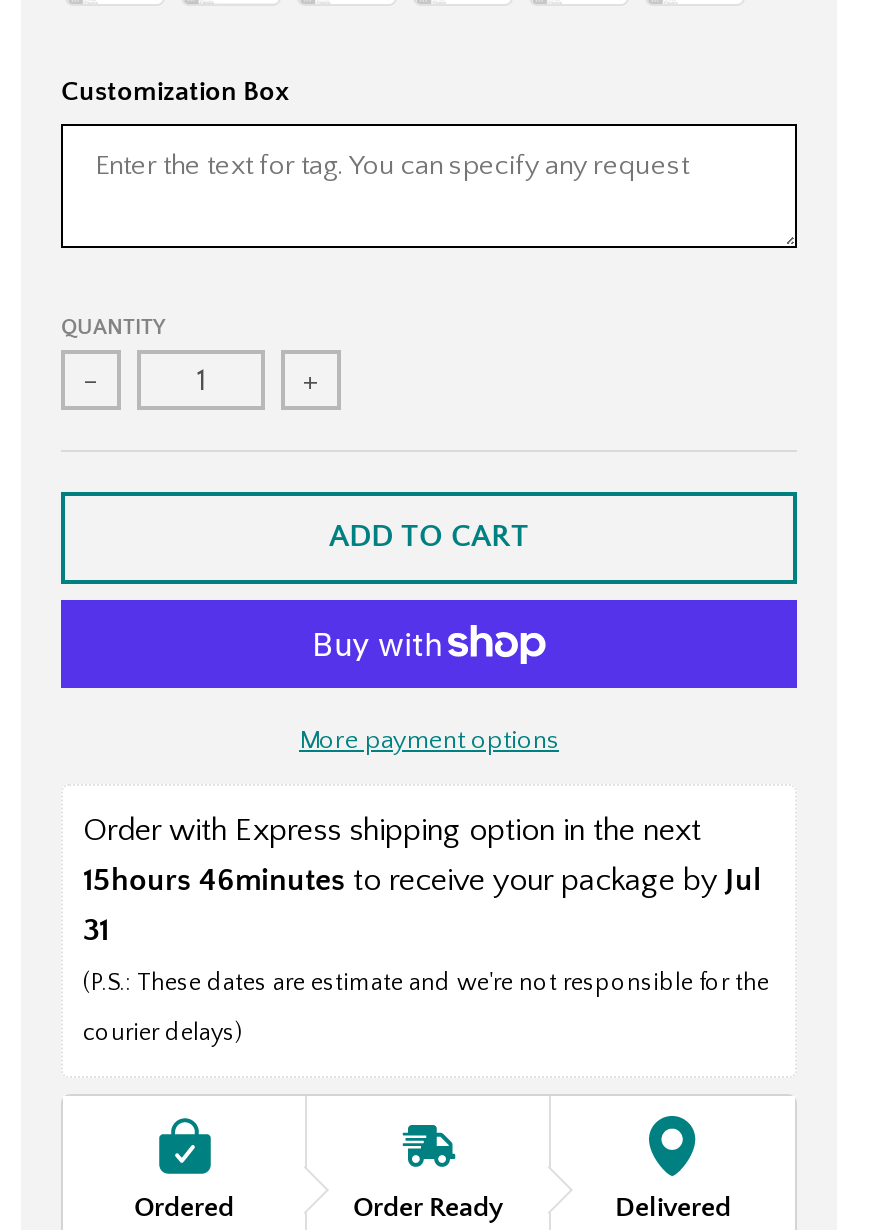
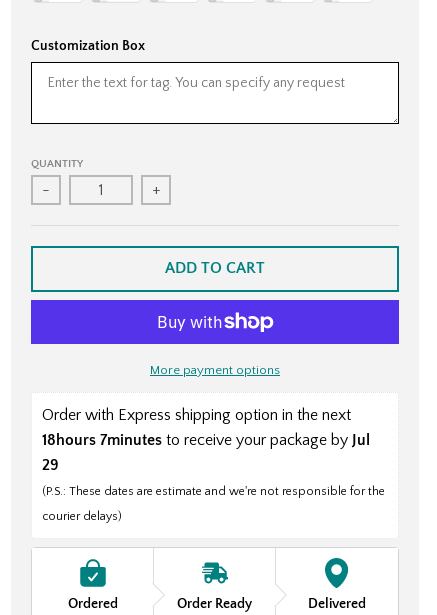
- 15hours 46minutes to receive your package by Jul
+ 18hours 7minutes to receive your package by Jul

- 31
+ 29
